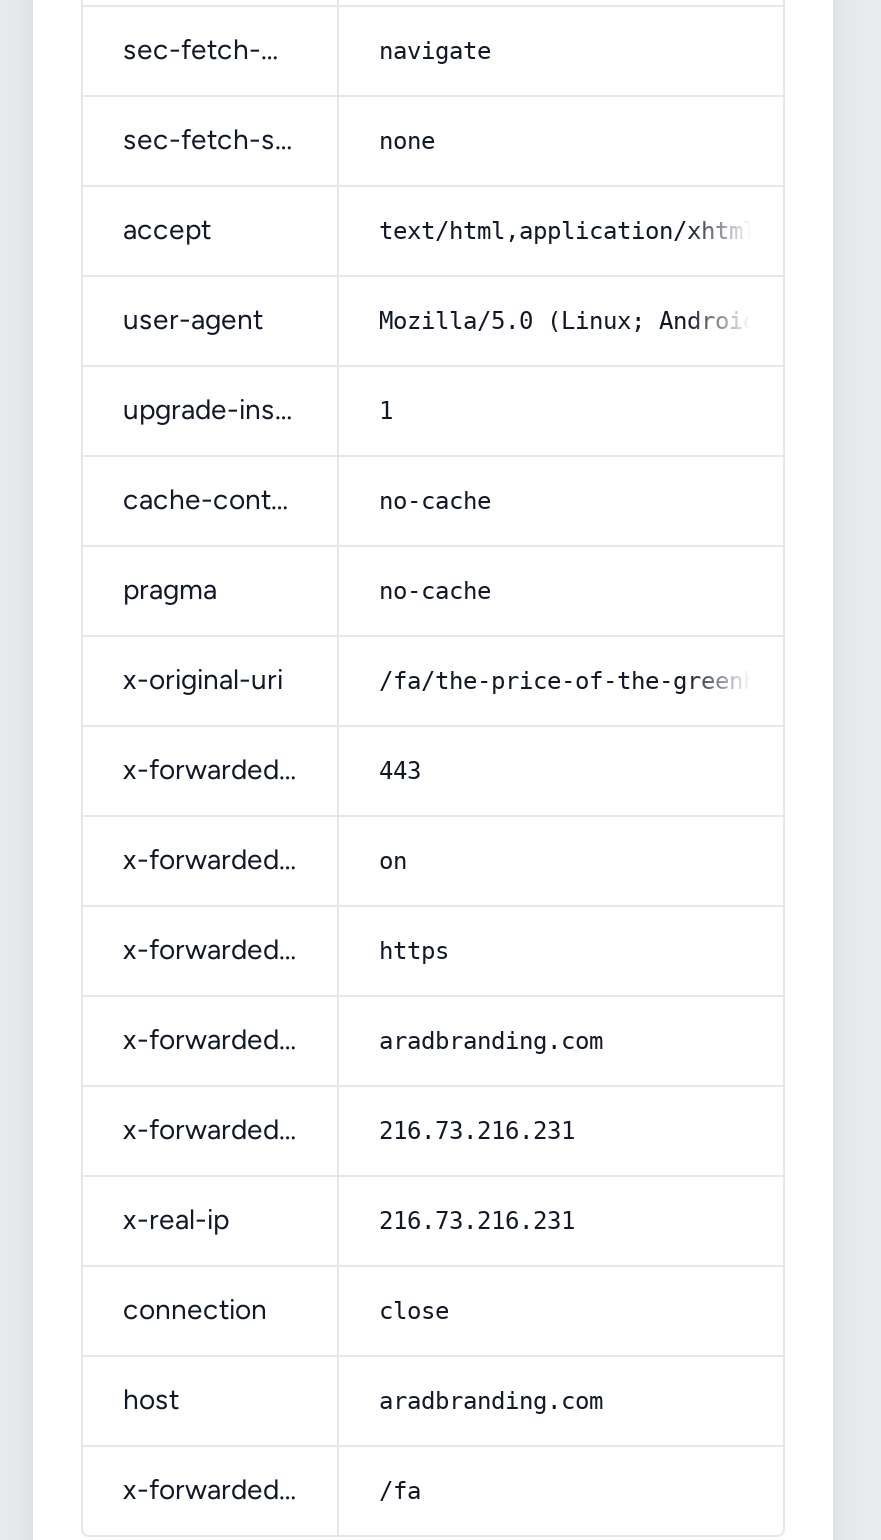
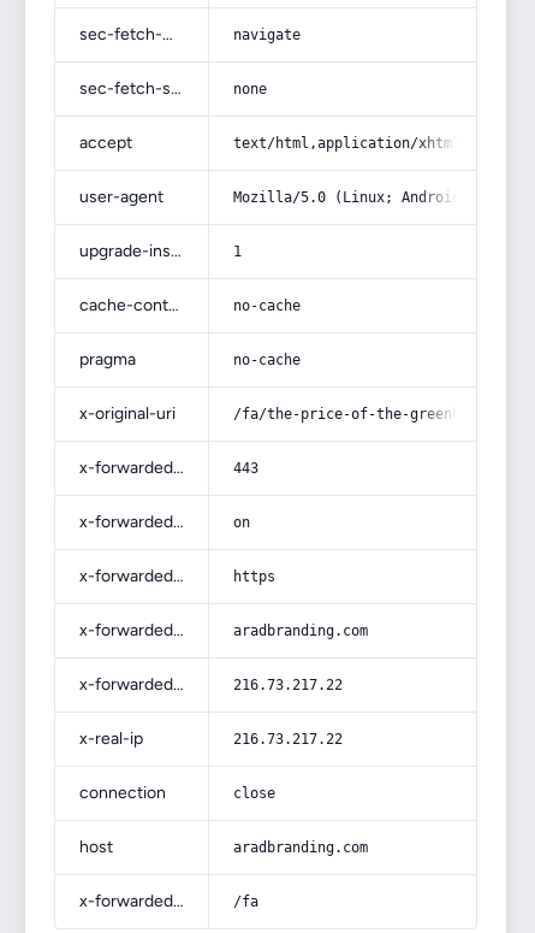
- 216.73.216.231
+ 216.73.217.22

- 216.73.216.231
+ 216.73.217.22
